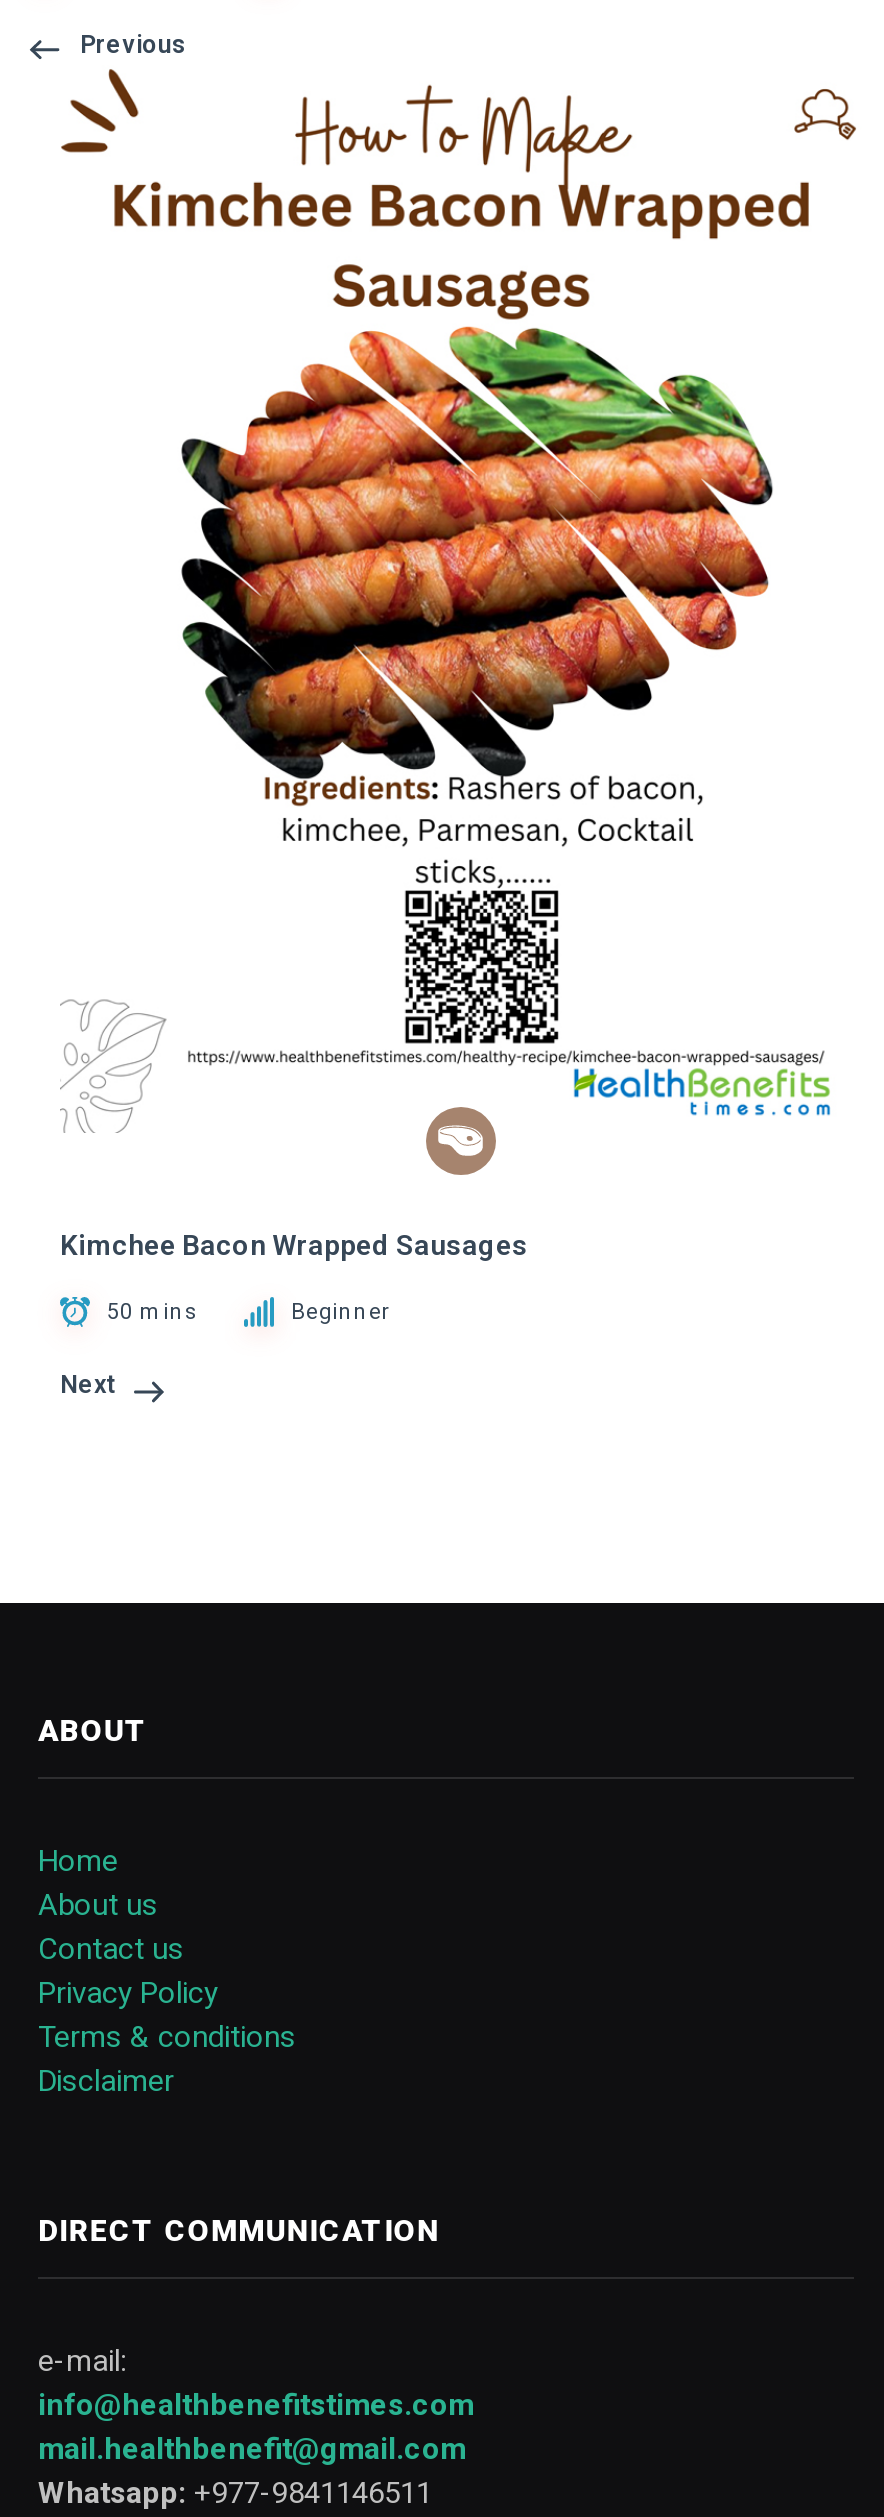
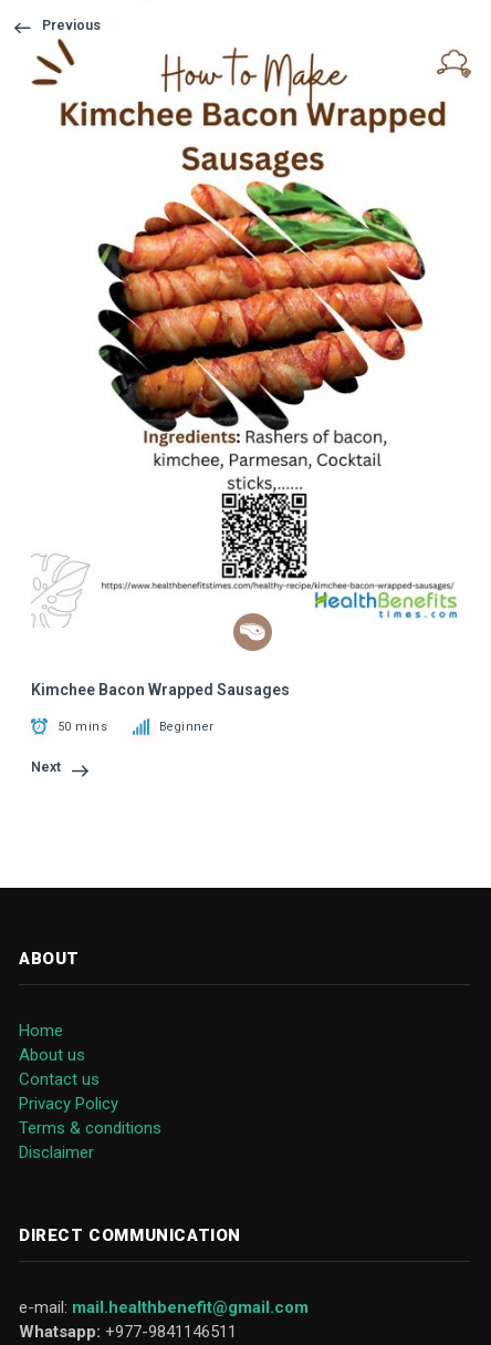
- e-mail:
- info@healthbenefitstimes.com
- mail.healthbenefit@gmail.com
+ e-mail: mail.healthbenefit@gmail.com
